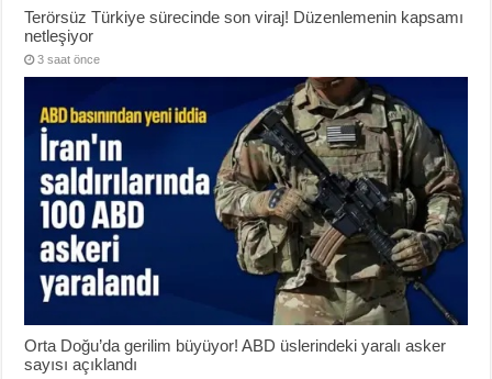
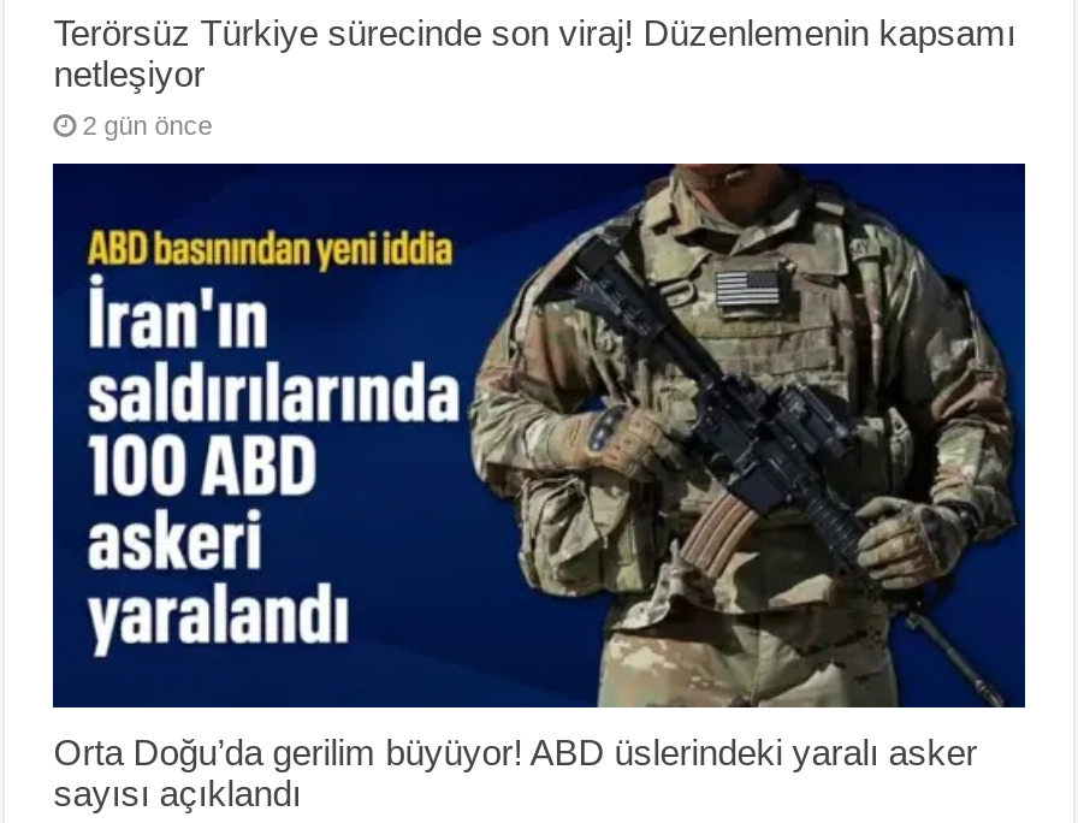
- 3 saat önce
+ 2 gün önce
